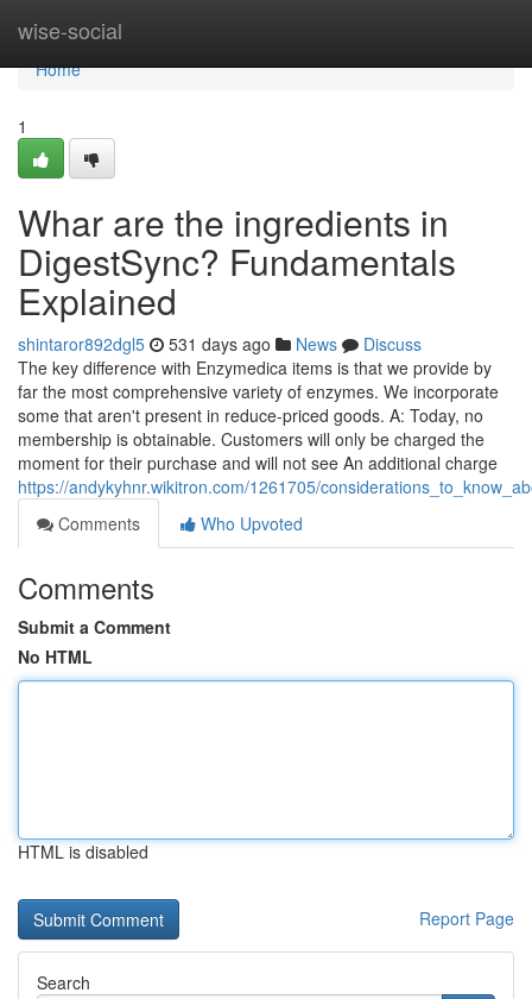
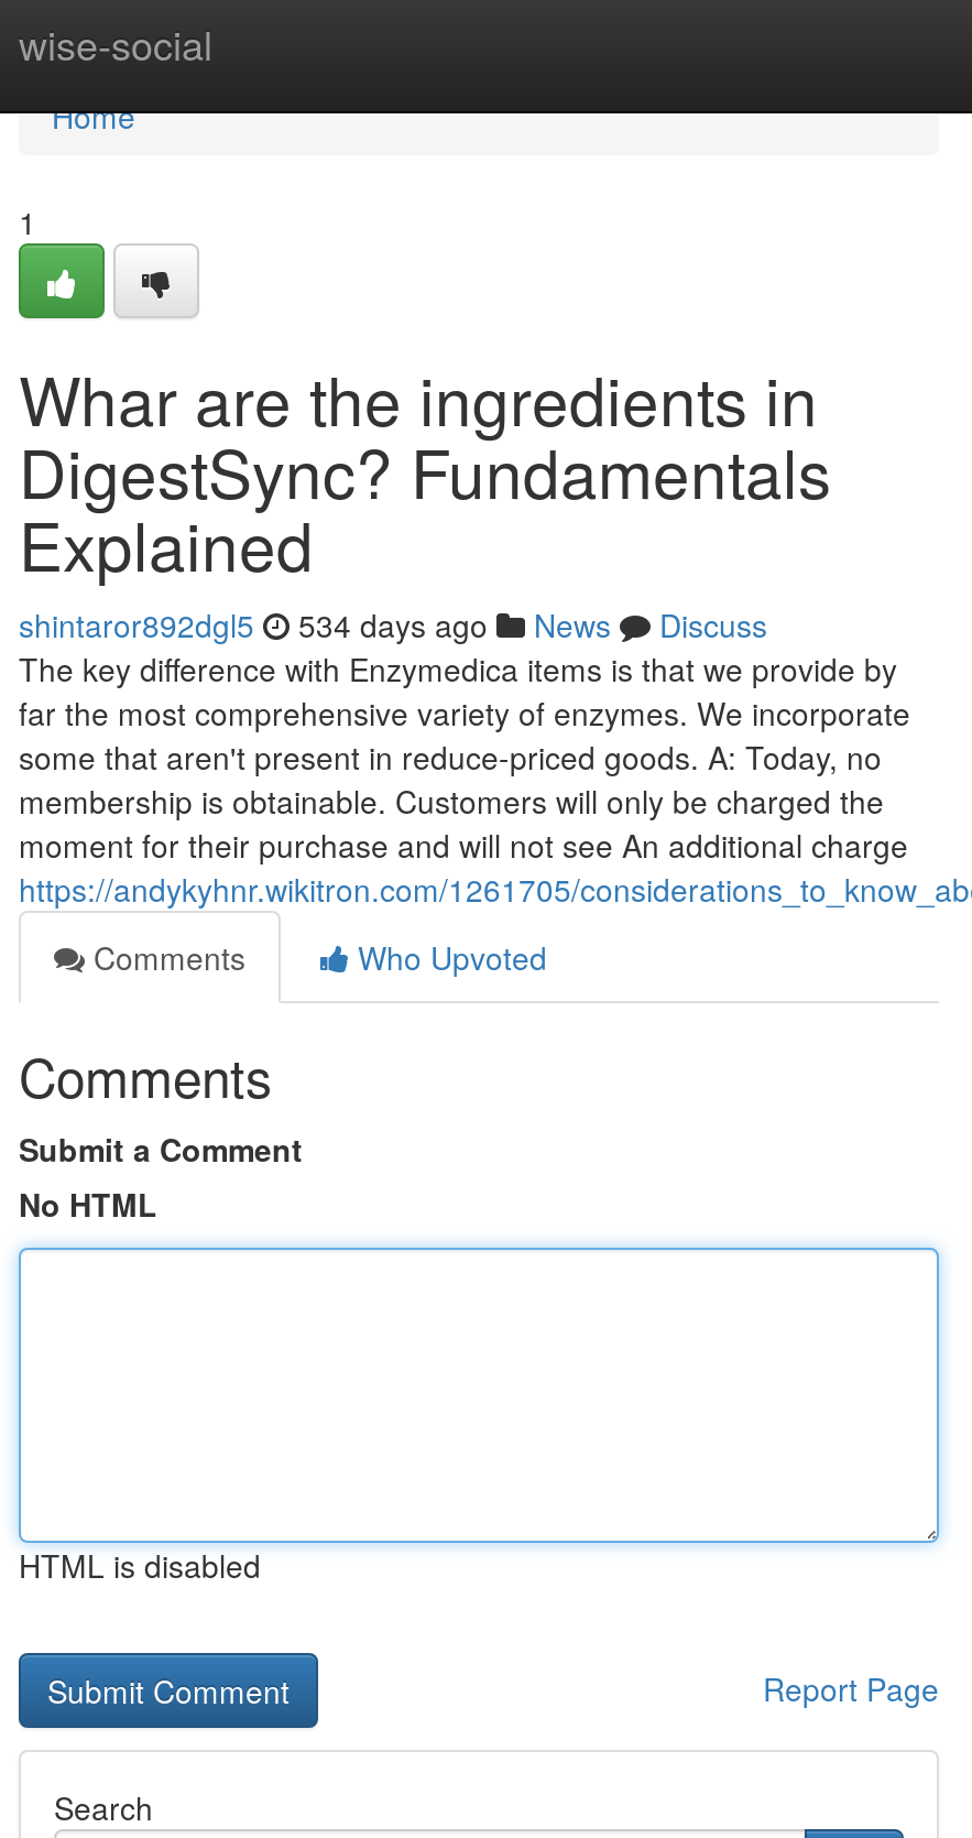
- shintaror892dgl5 531 days ago News Discuss
+ shintaror892dgl5 534 days ago News Discuss
